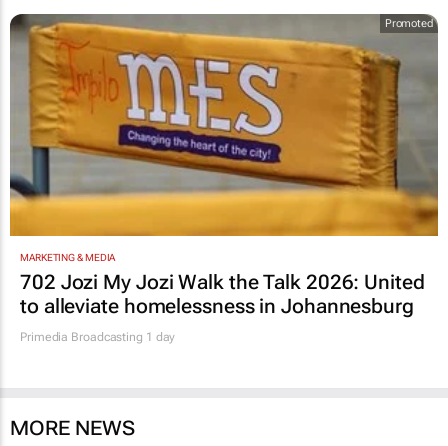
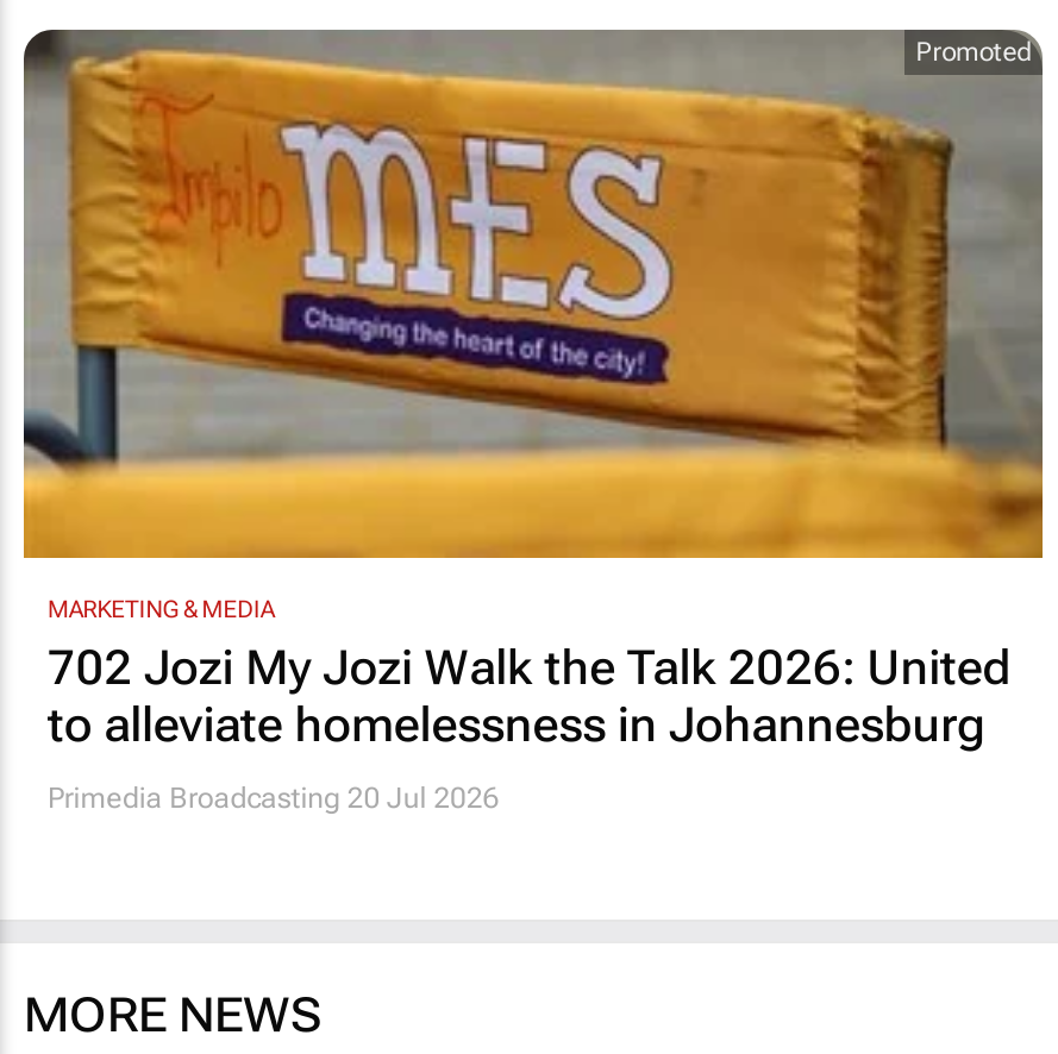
- Primedia Broadcasting 1 day
+ Primedia Broadcasting 20 Jul 2026
